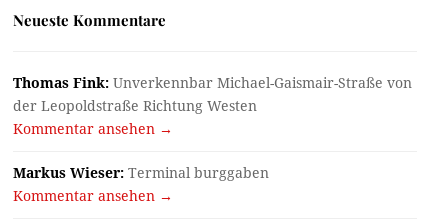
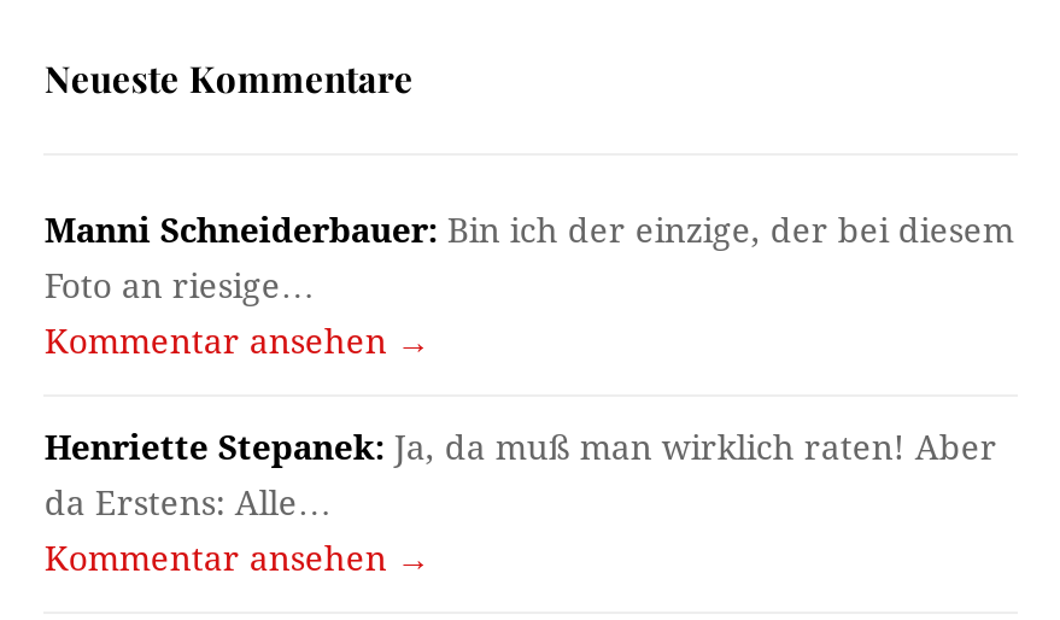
- Thomas Fink: Unverkennbar Michael-Gaismair-Straße von
- der Leopoldstraße Richtung Westen
+ Manni Schneiderbauer: Bin ich der einzige, der bei diesem
+ Foto an riesige…

- Markus Wieser: Terminal burggaben
+ Henriette Stepanek: Ja, da muß man wirklich raten! Aber
+ da Erstens: Alle…
